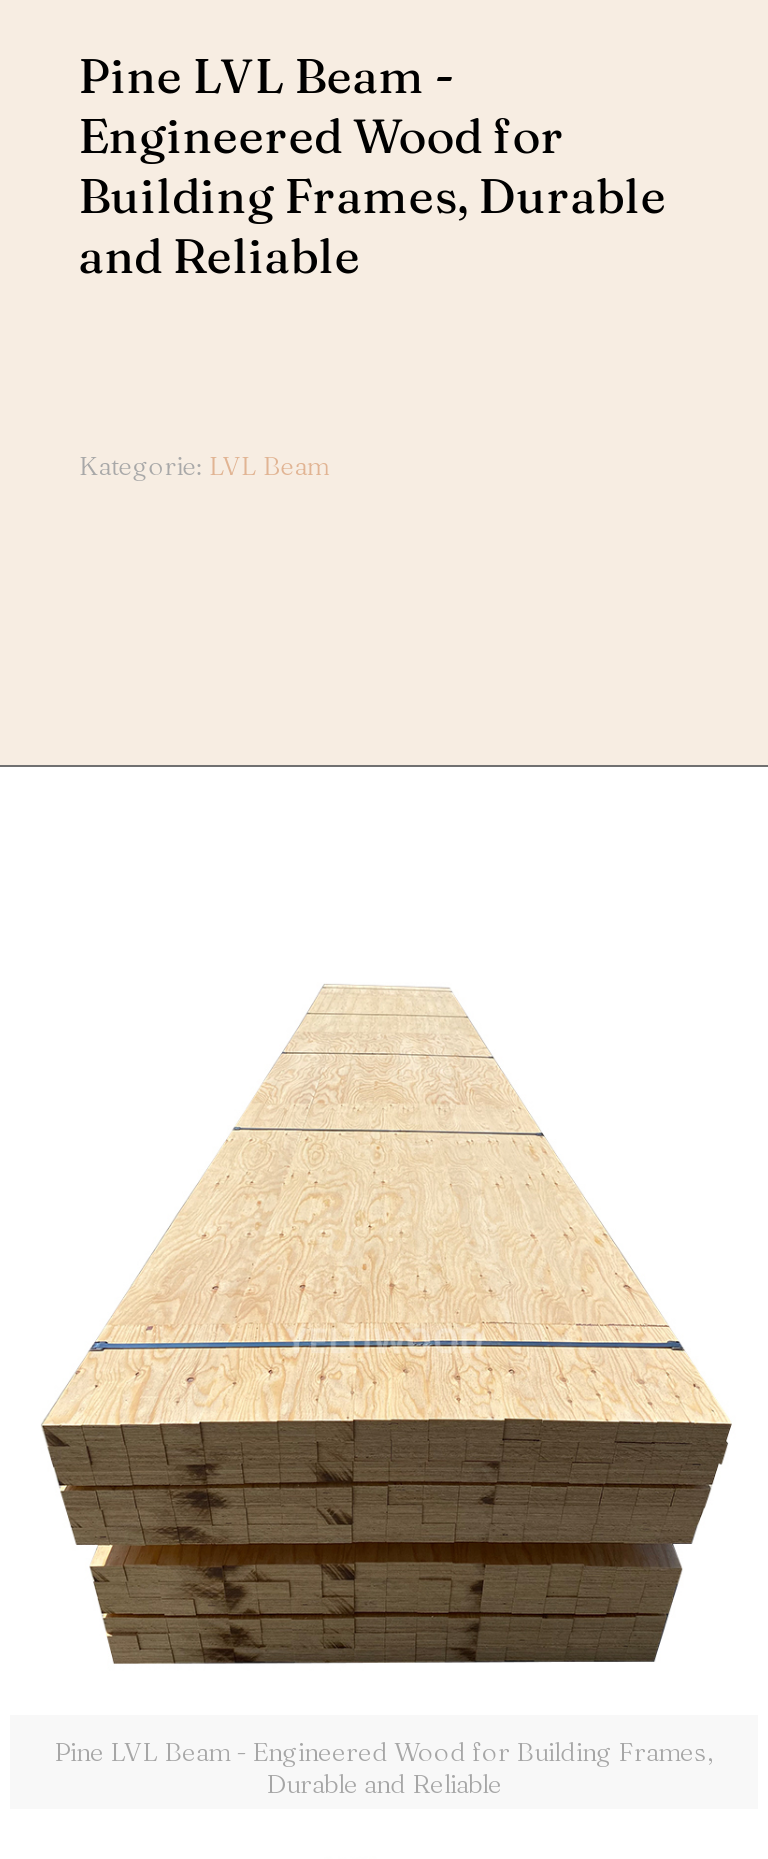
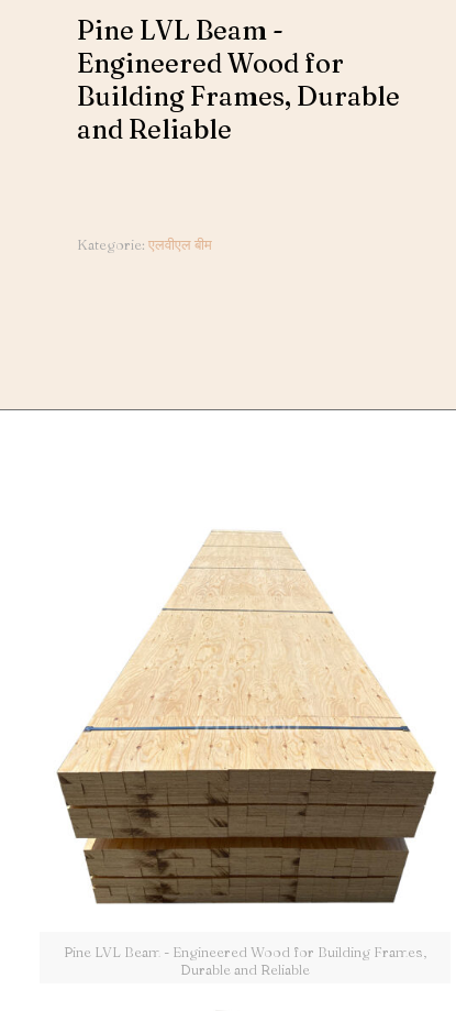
- Kategorie: LVL Beam
+ Kategorie: एलवीएल बीम
